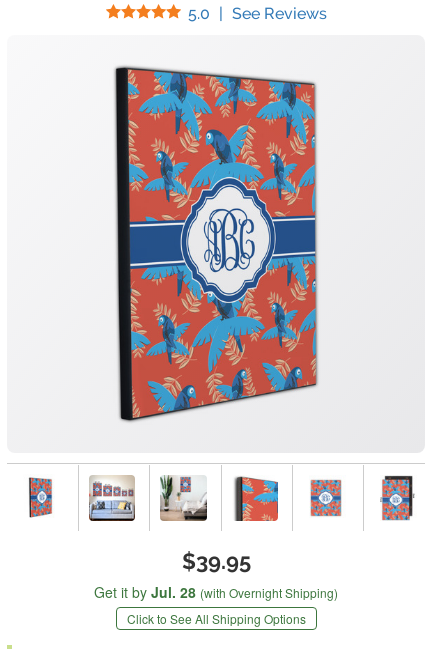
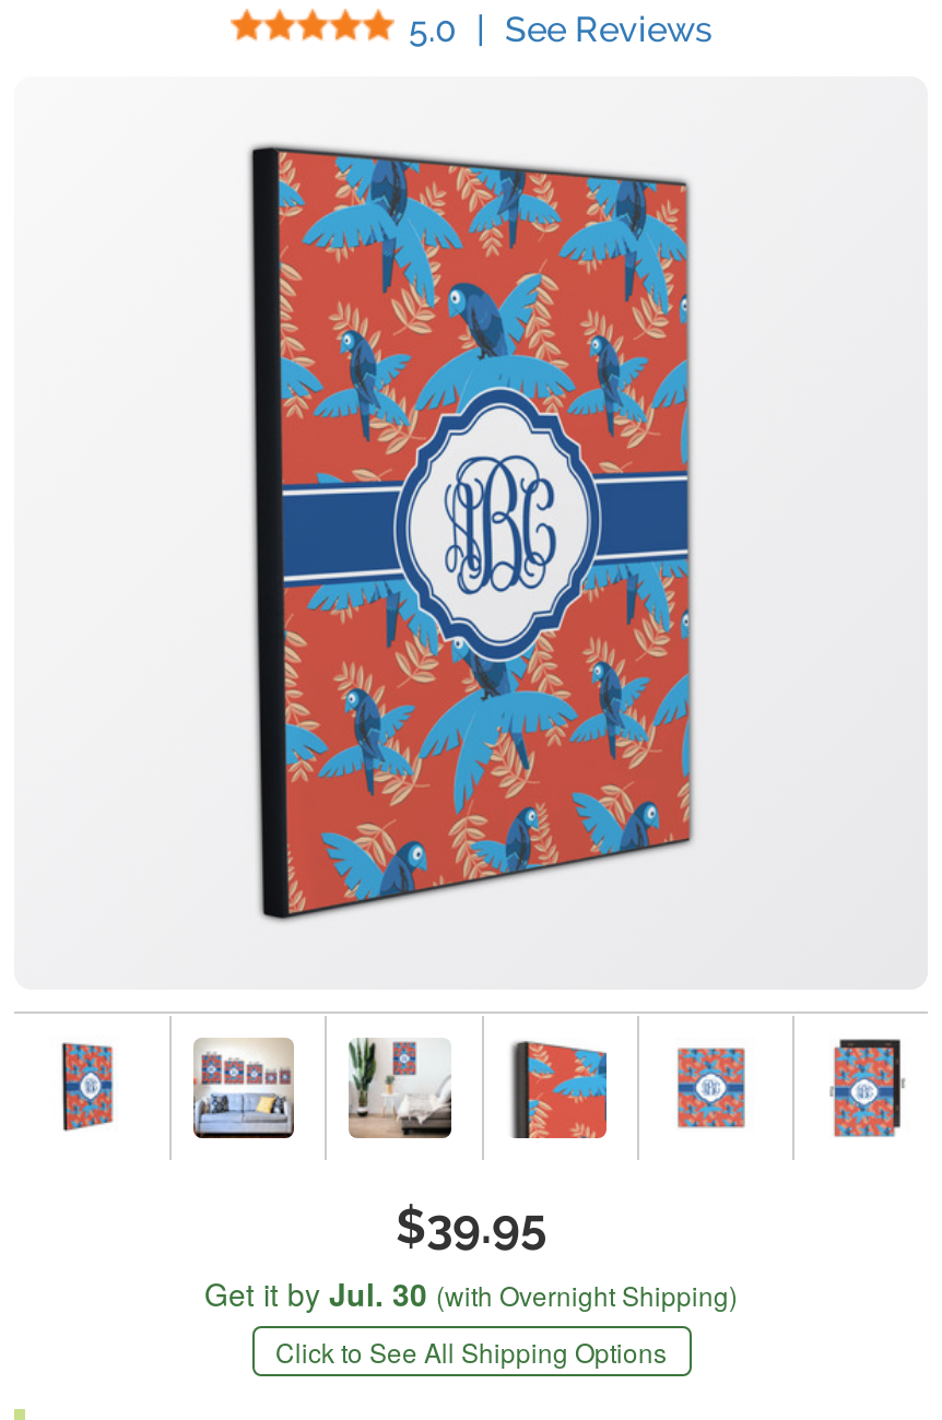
- Get it by Jul. 28 (with Overnight Shipping)
+ Get it by Jul. 30 (with Overnight Shipping)
